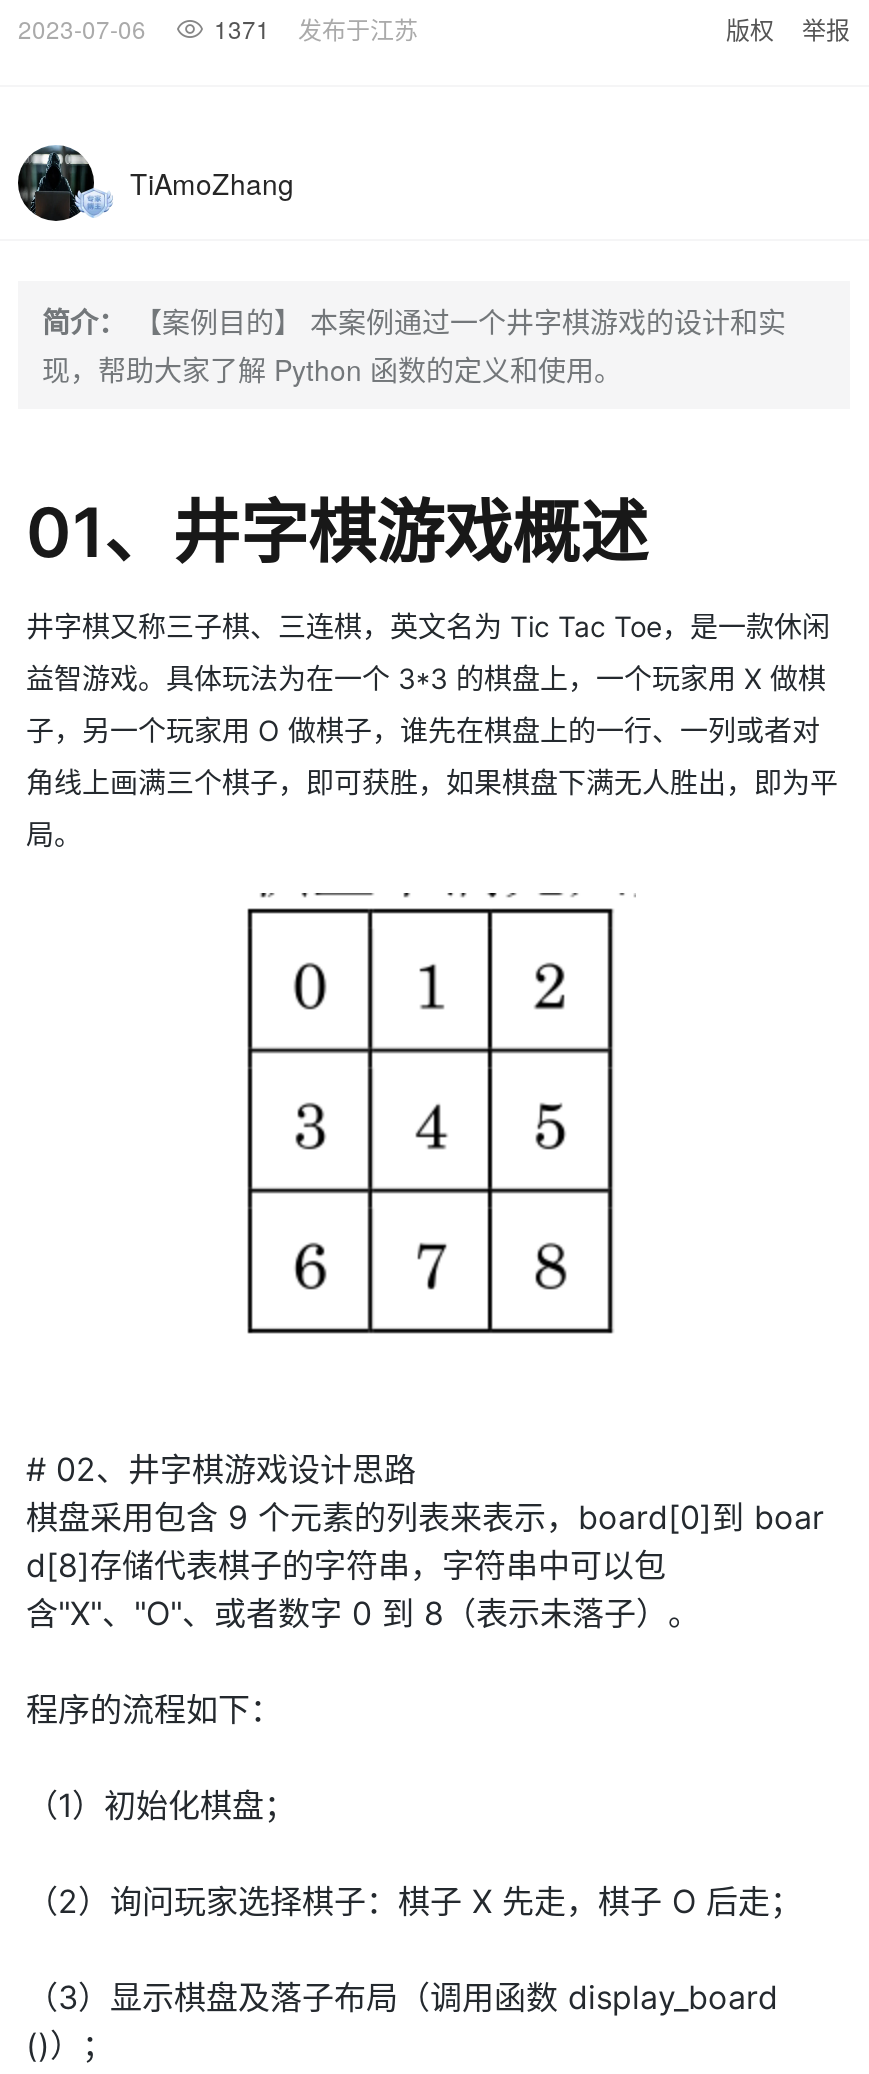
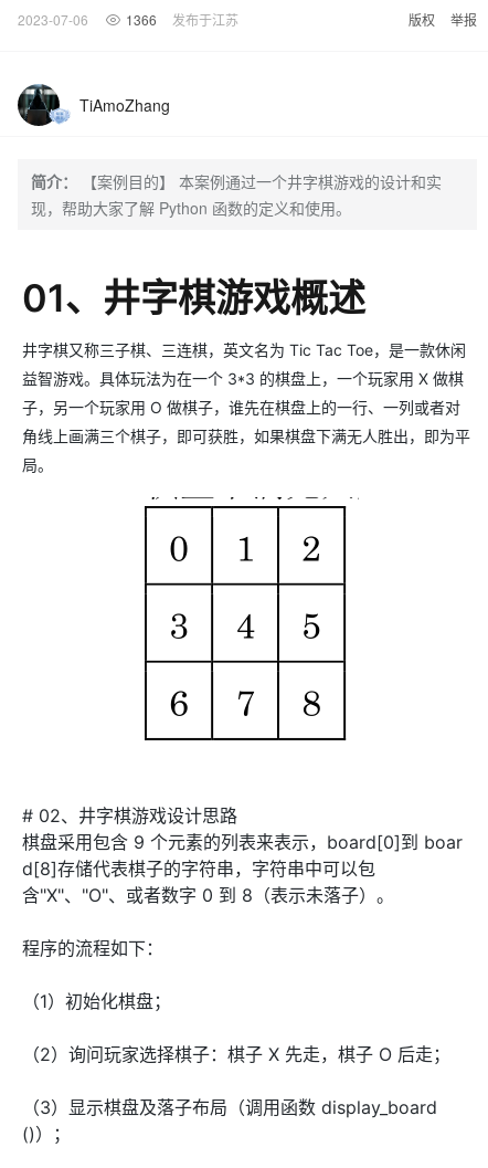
- 2023-07-06 1371 发布于江苏
+ 2023-07-06 1366 发布于江苏
